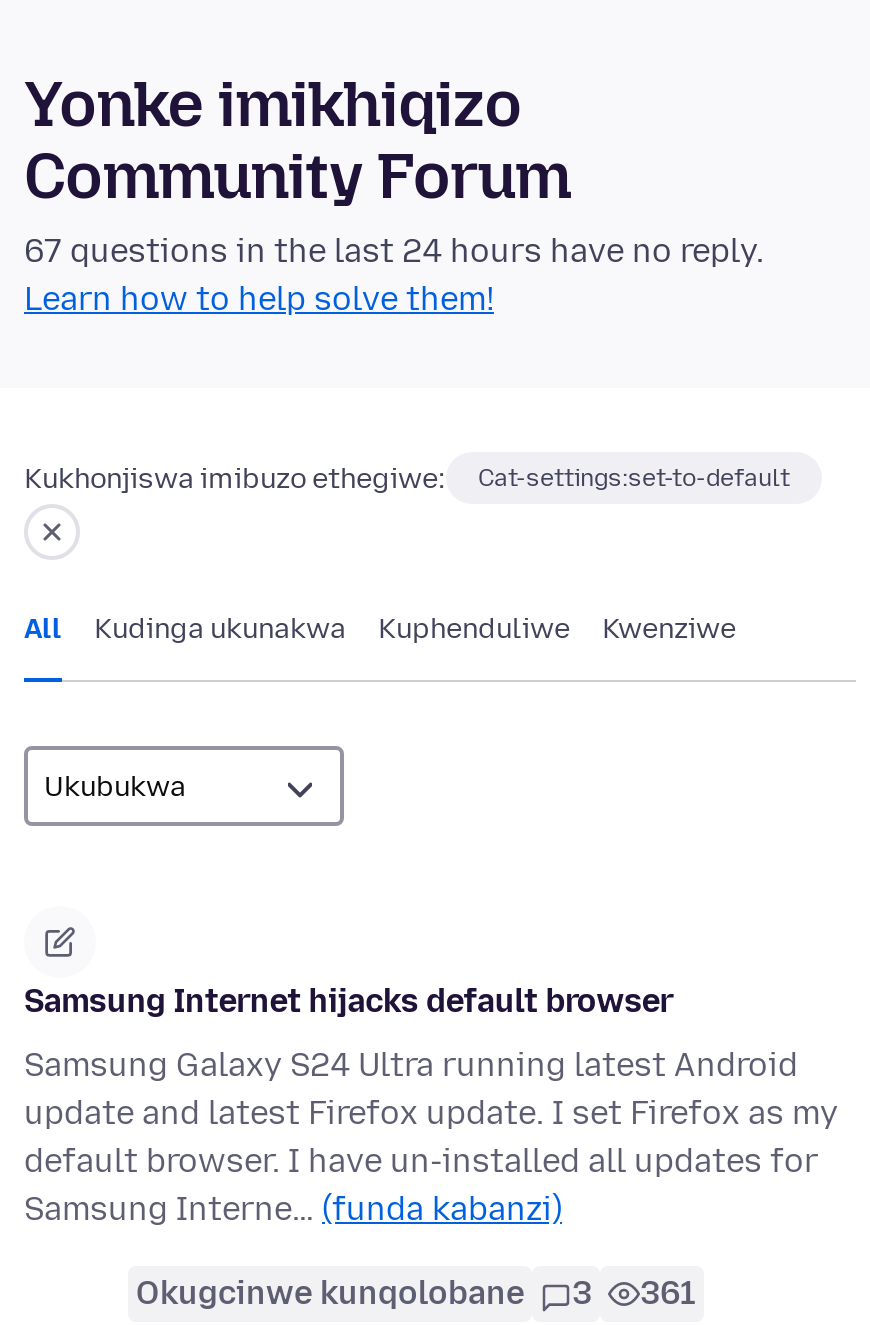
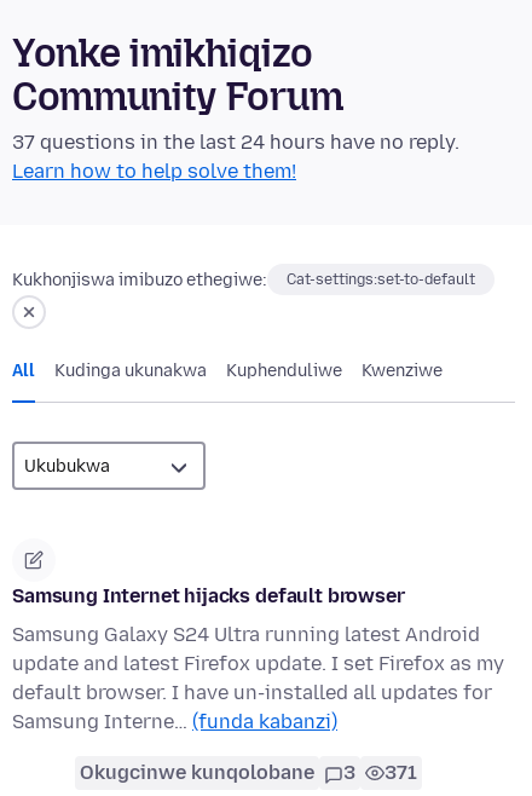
- 67 questions in the last 24 hours have no reply.
+ 37 questions in the last 24 hours have no reply.

- Okugcinwe kunqolobane 3 361
+ Okugcinwe kunqolobane 3 371
